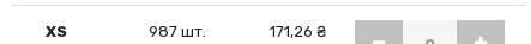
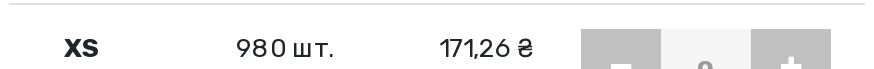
- 987 шт.
+ 980 шт.
